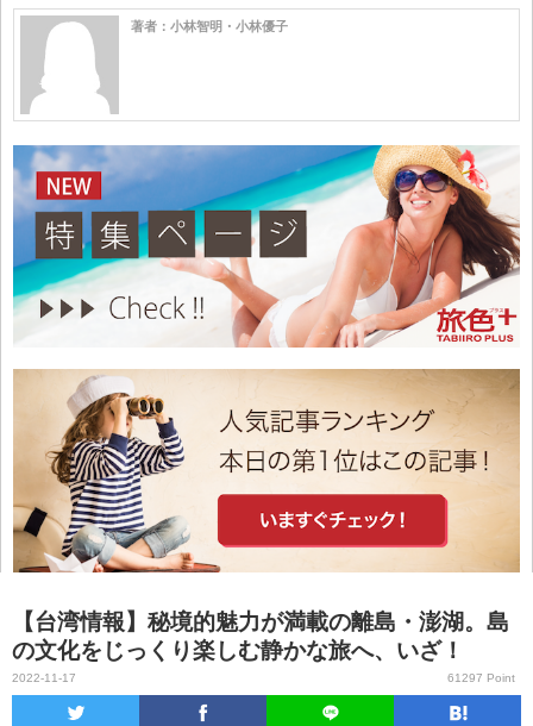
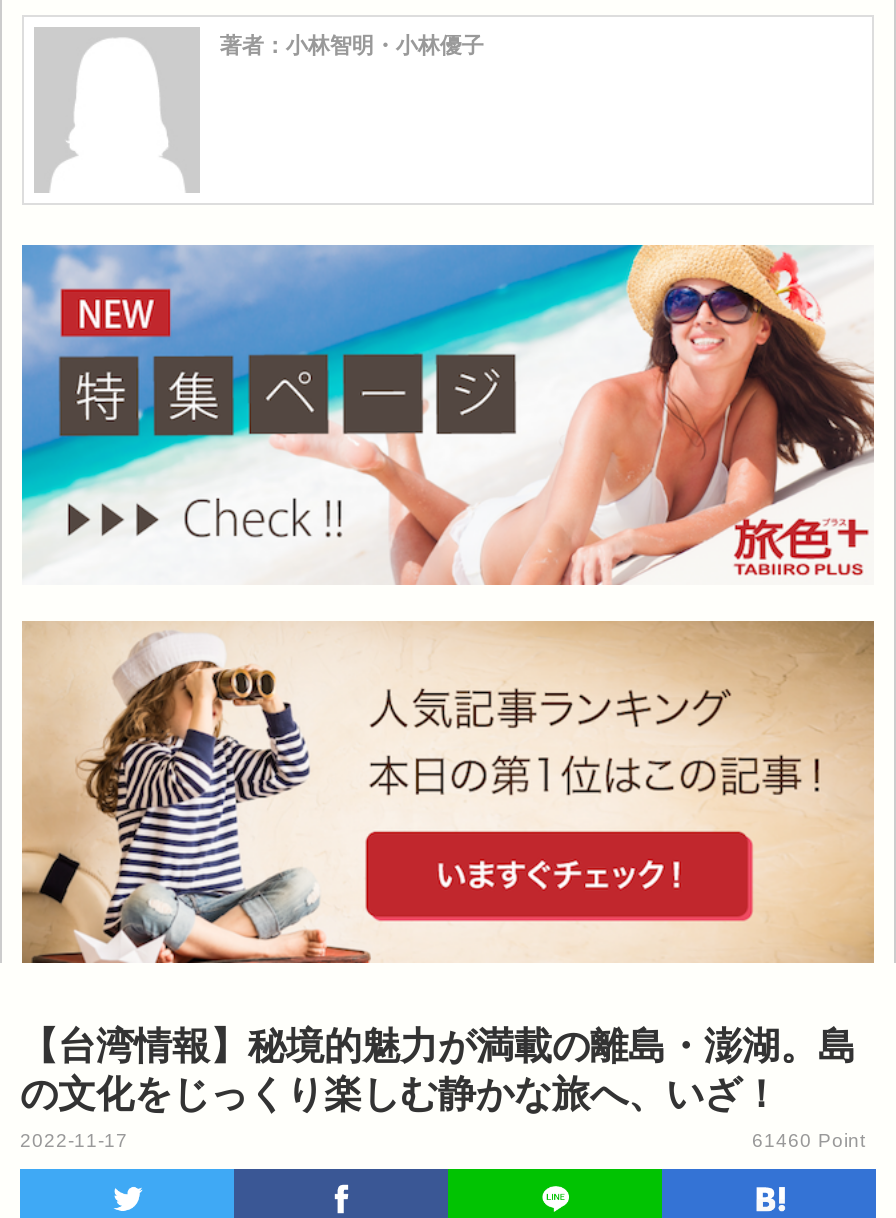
- 61297 Point
+ 61460 Point
